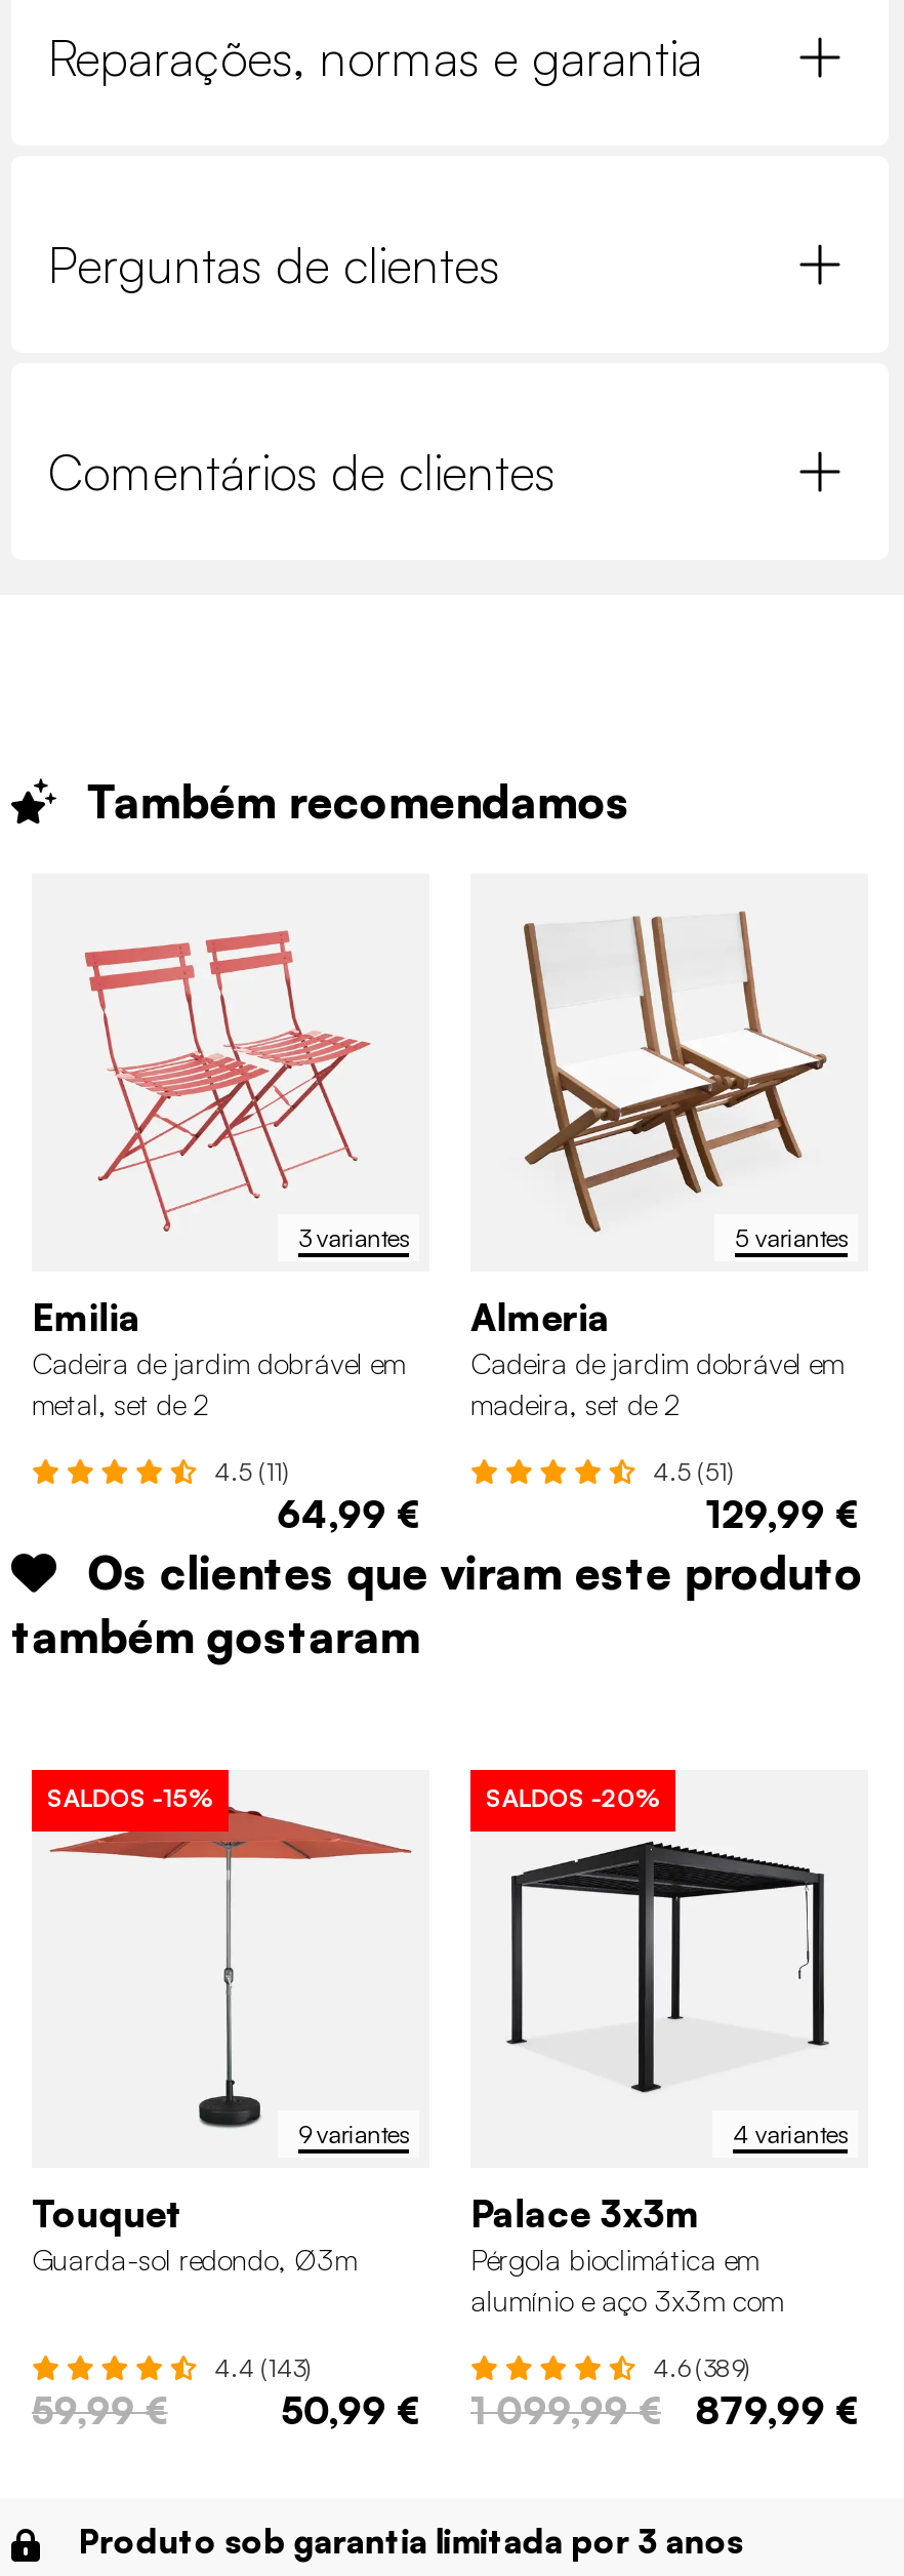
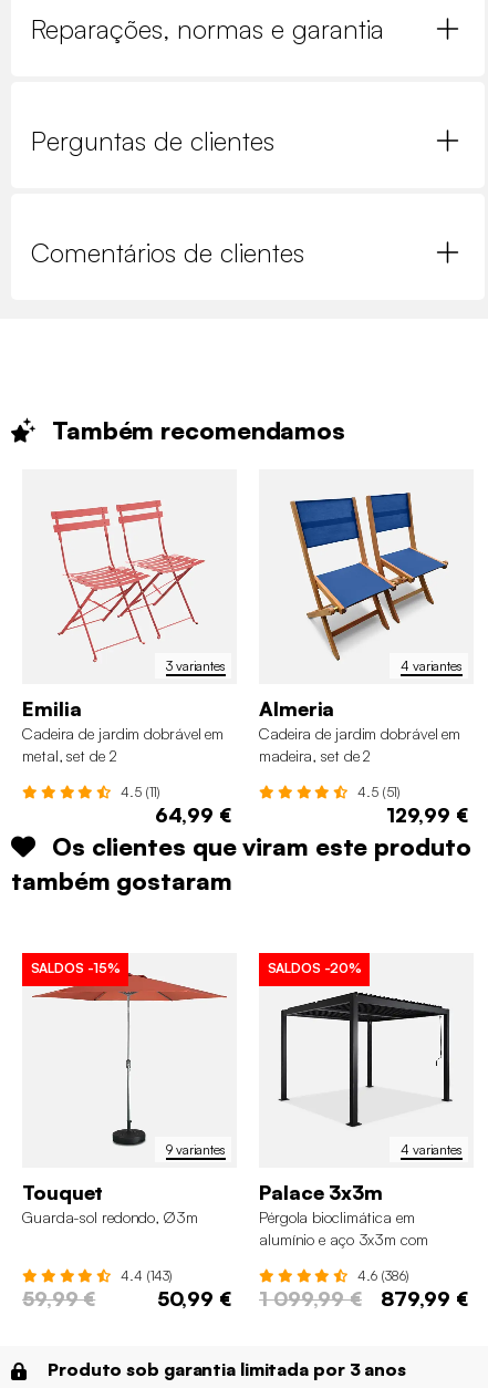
- [image]
- 5 variantes
+ [image]
+ 4 variantes

- 4.6 (389)
+ 4.6 (386)
